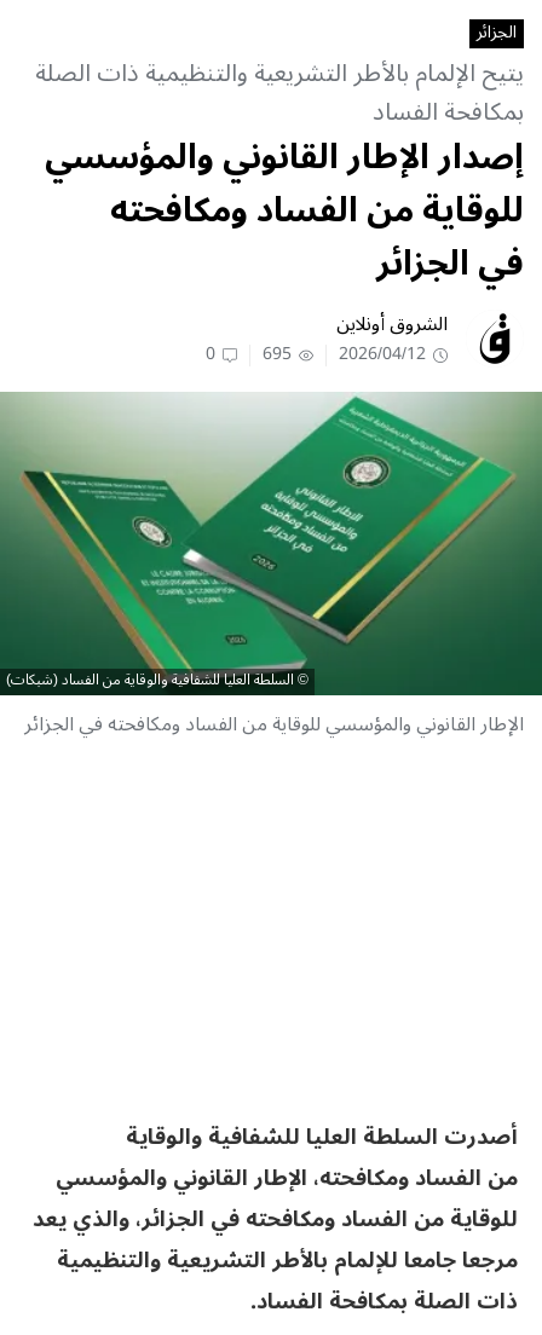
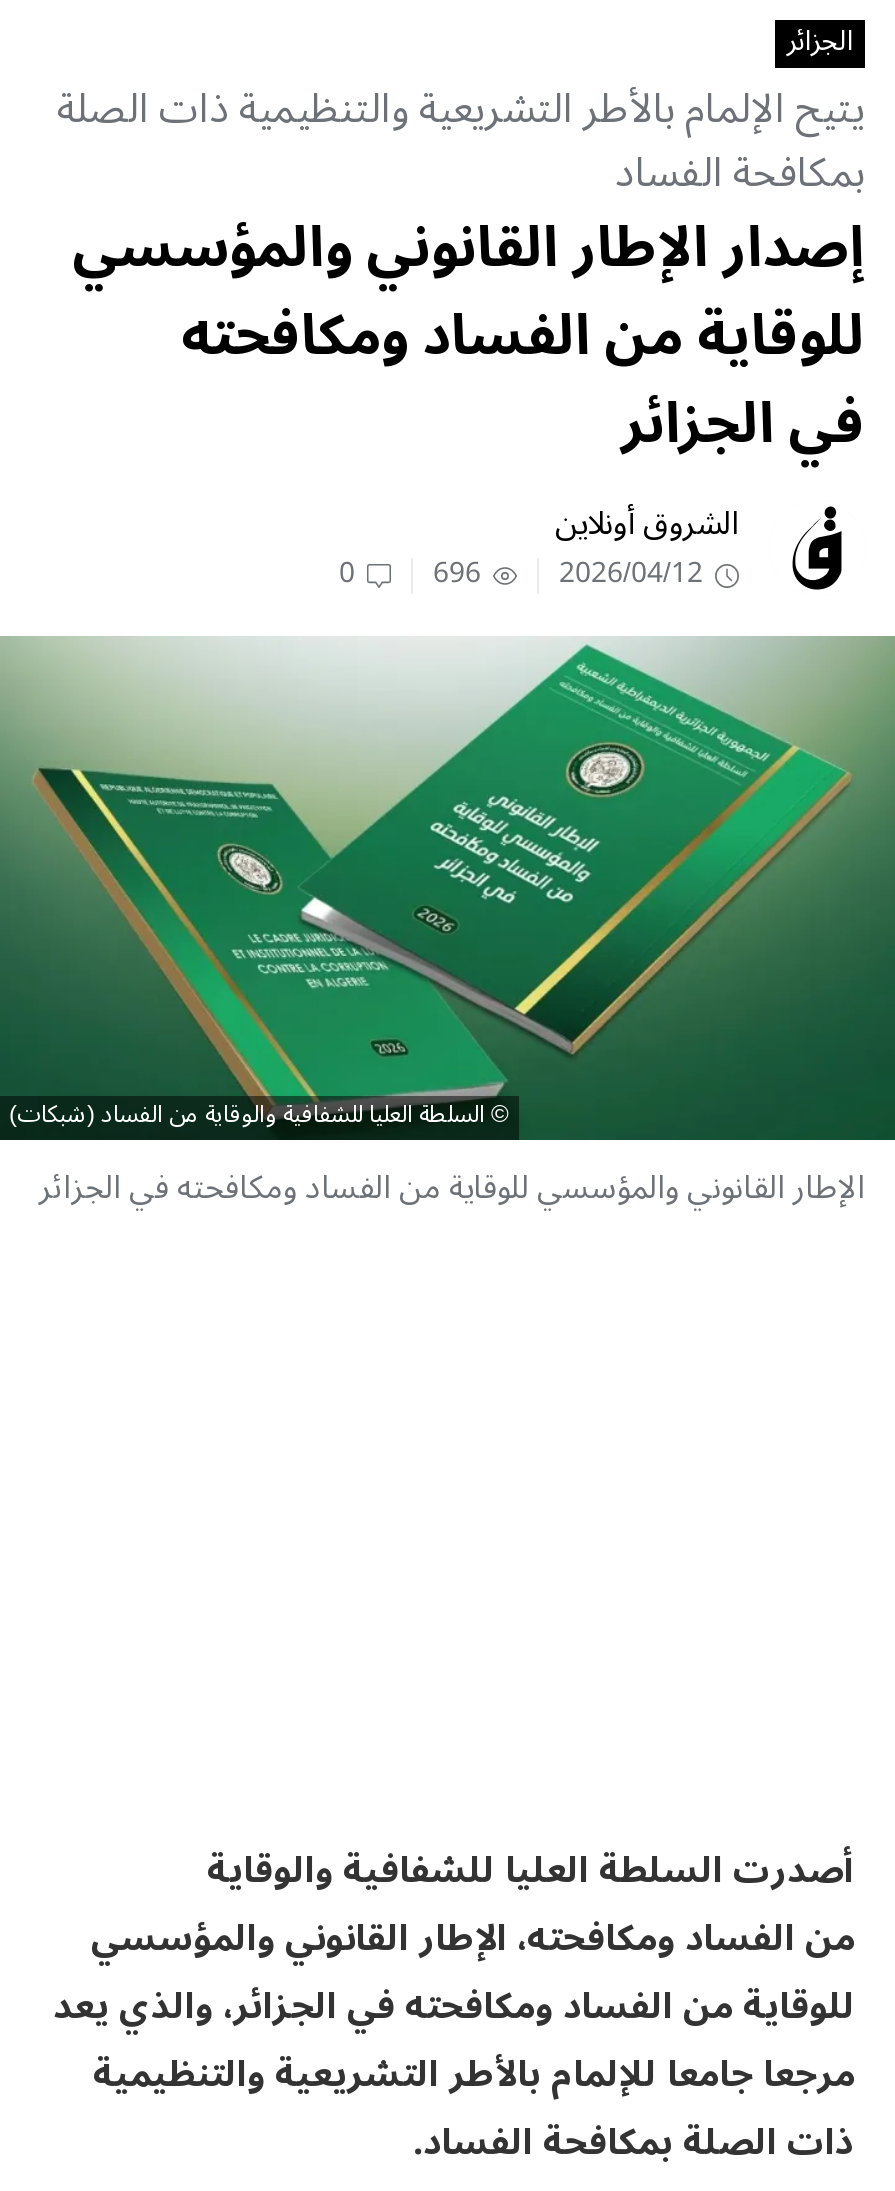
- 0 695 2026/04/12
+ 0 696 2026/04/12
